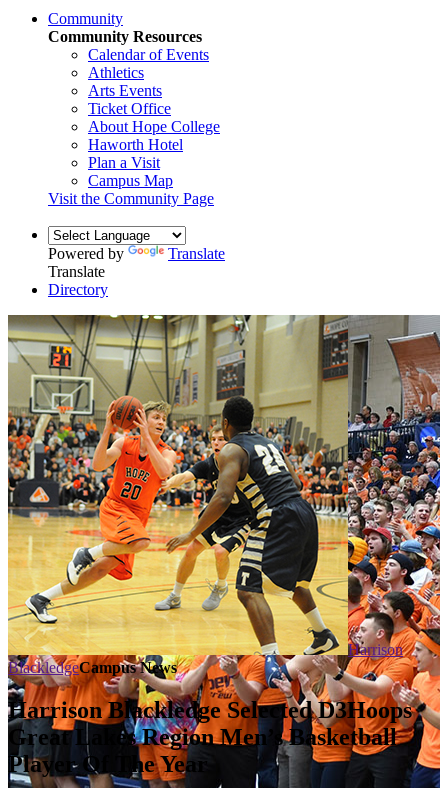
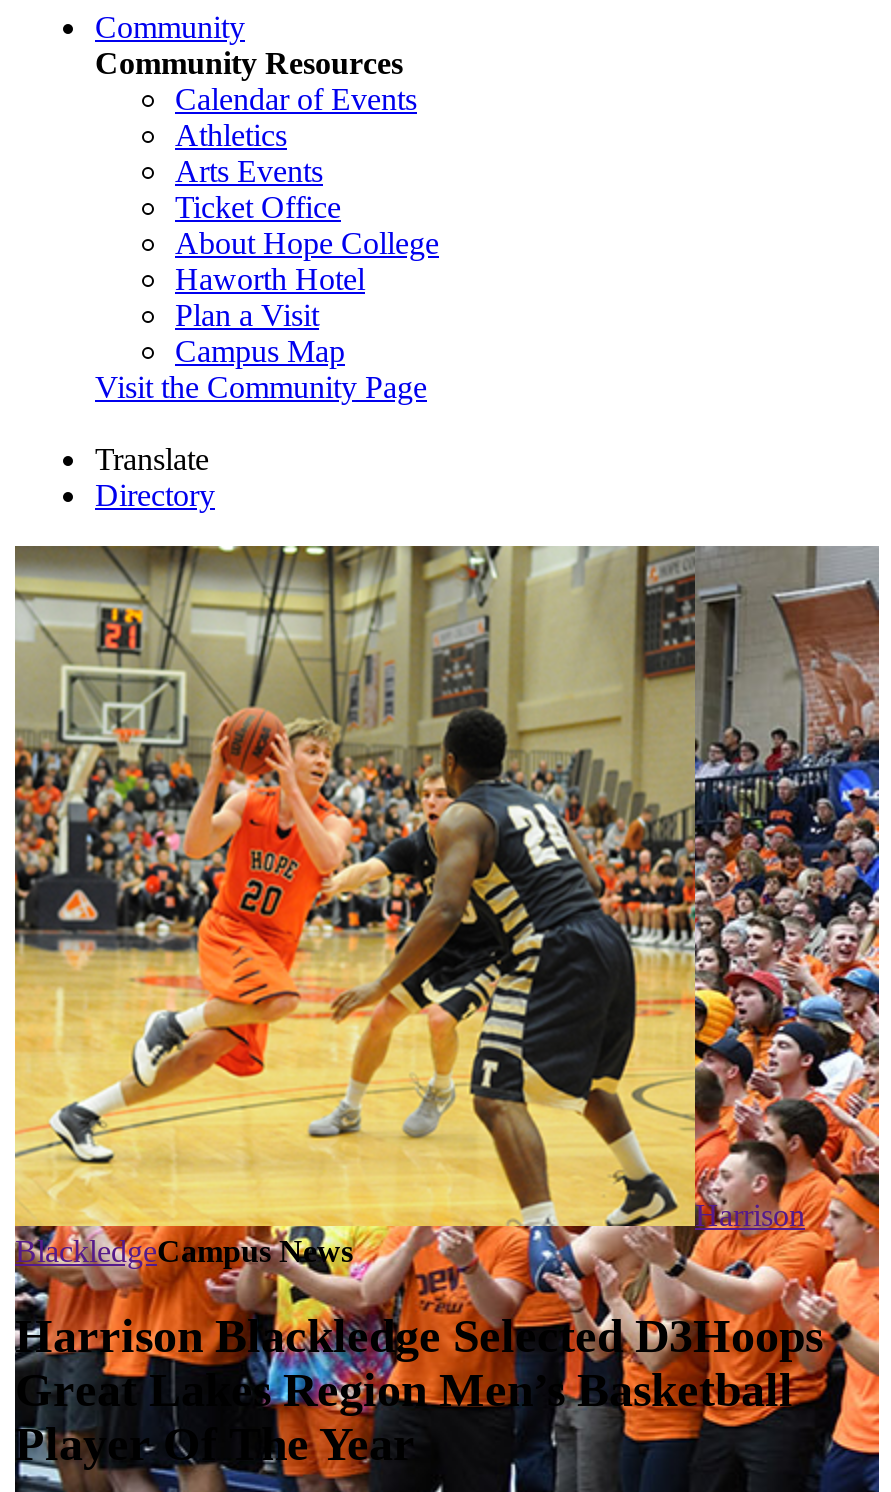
- Powered by
- Translate
